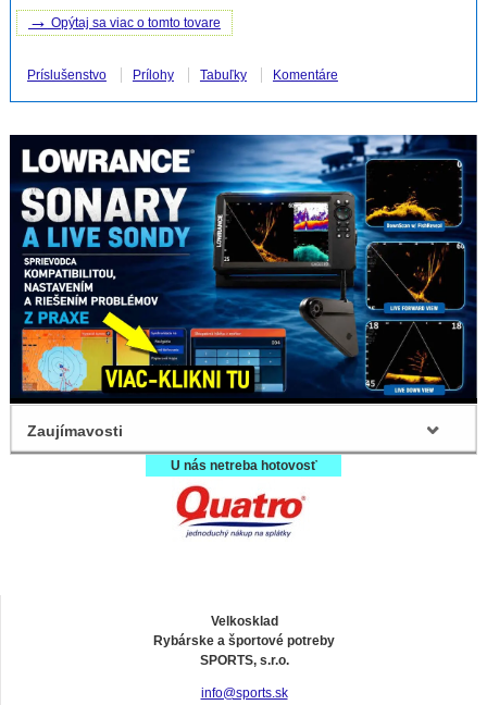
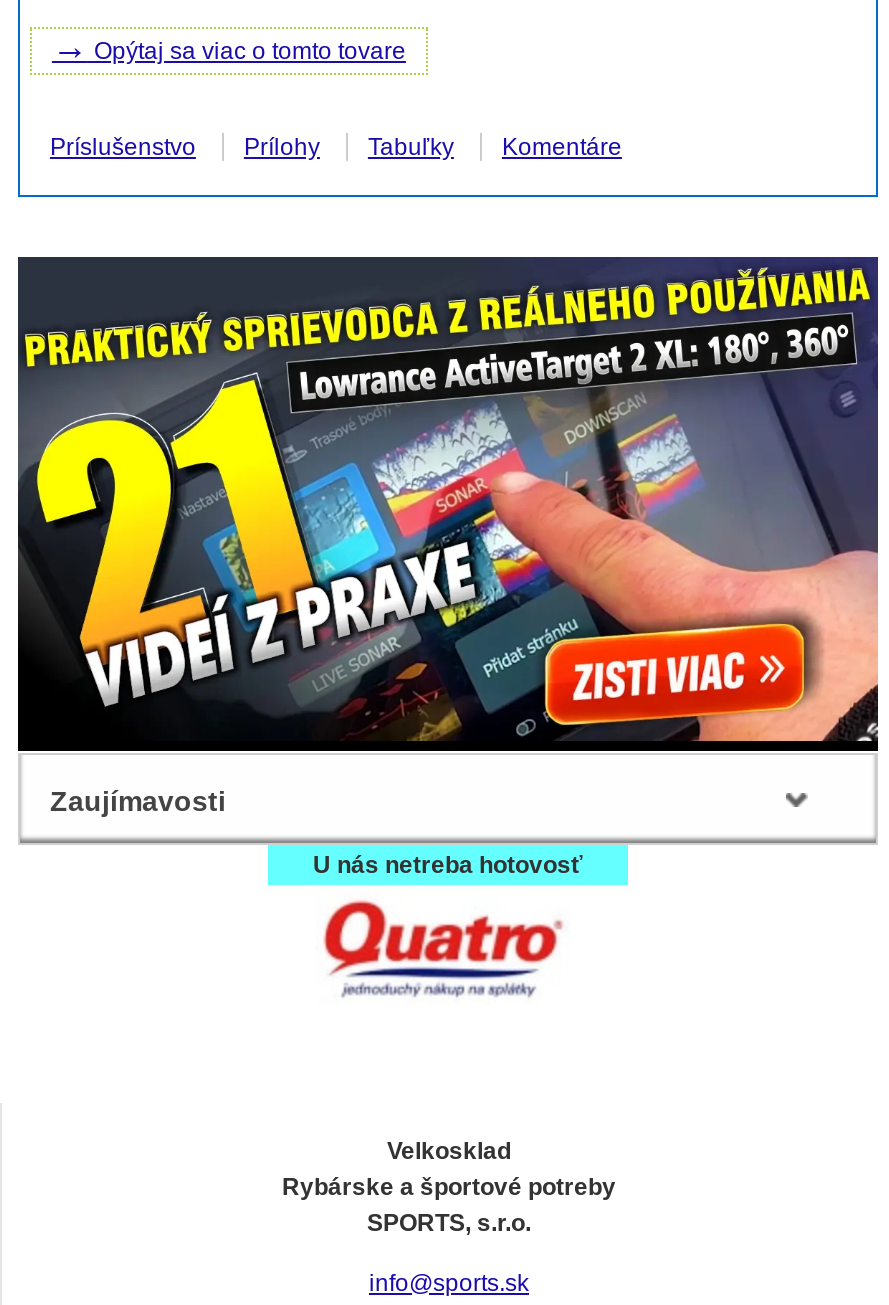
- [image]
+ [image]
